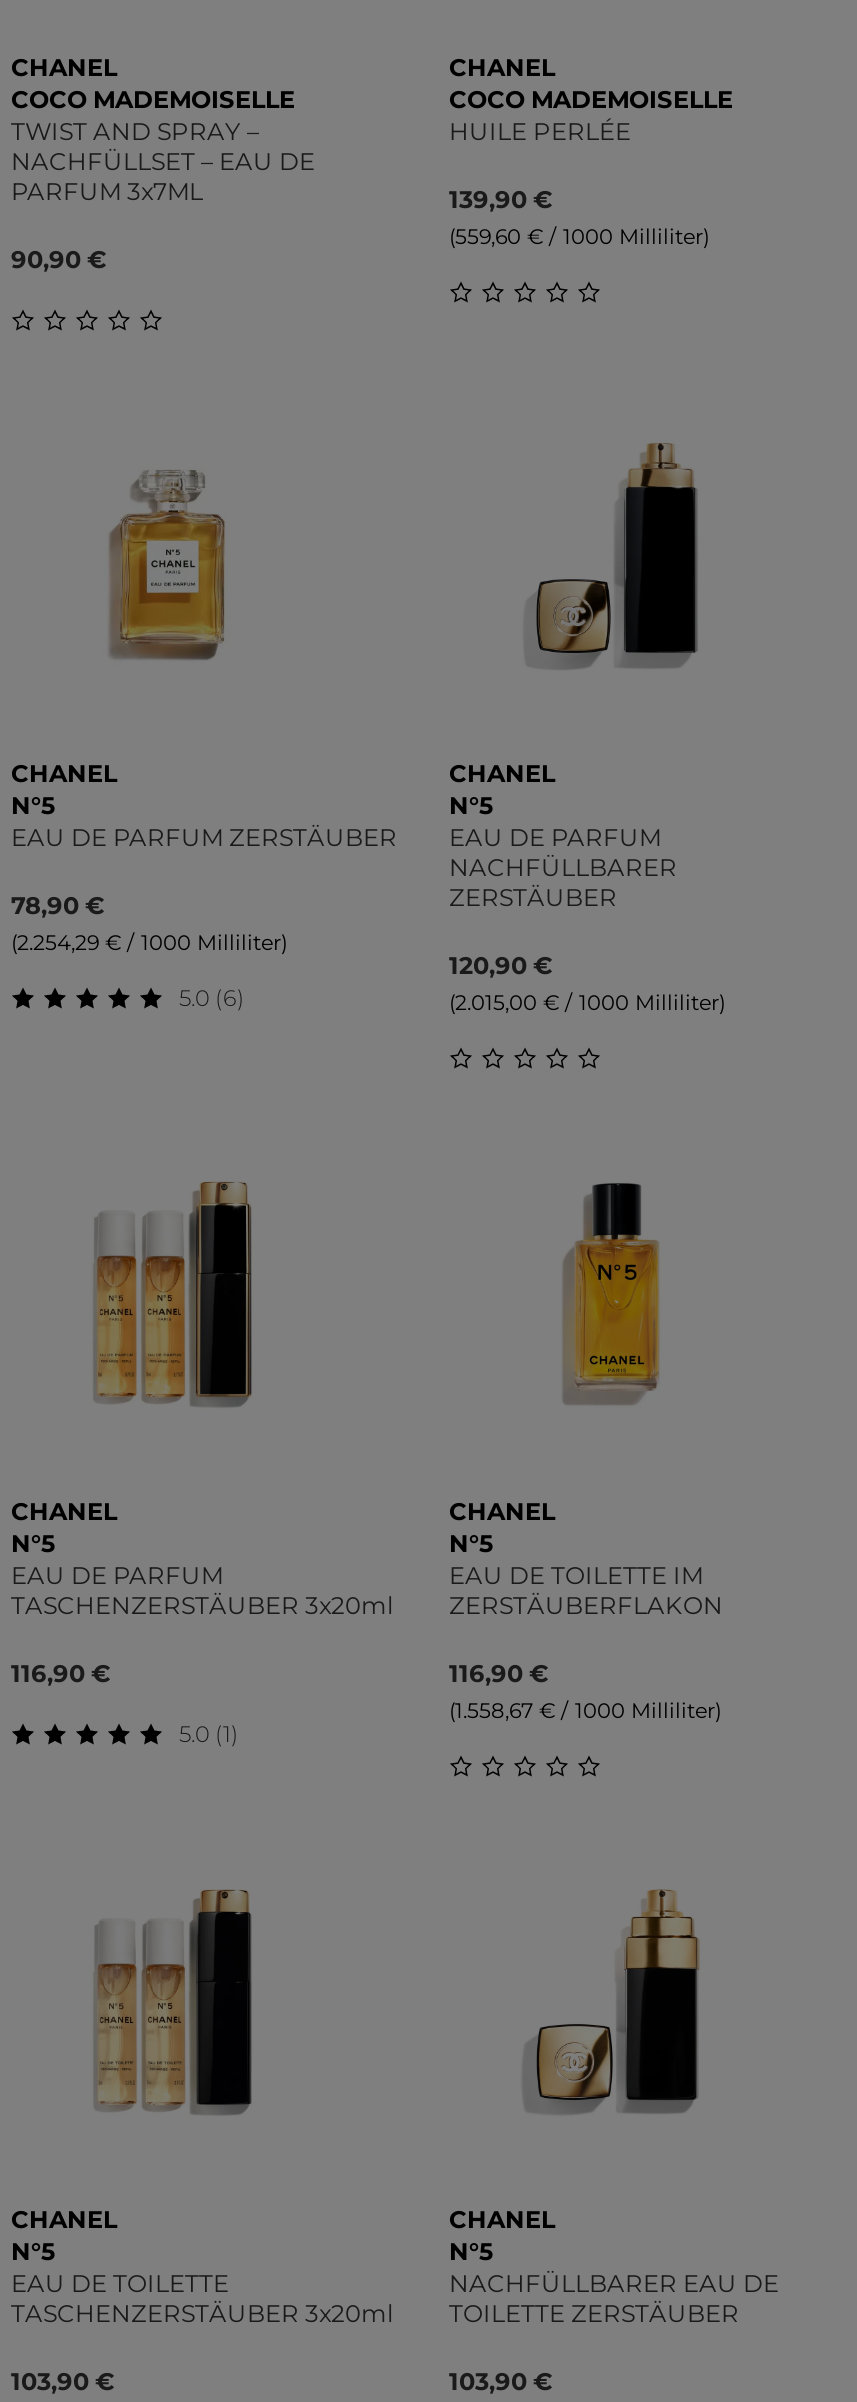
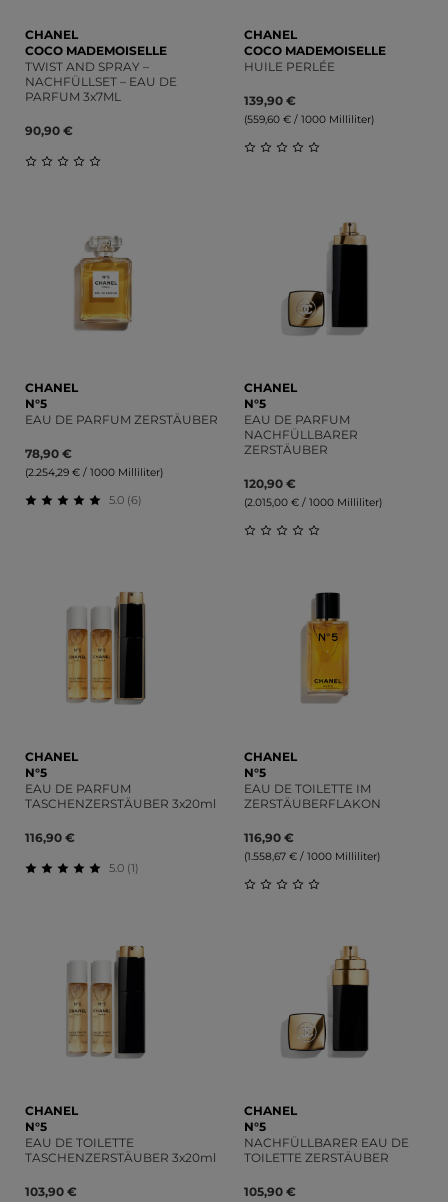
- 103,90 €
+ 105,90 €
